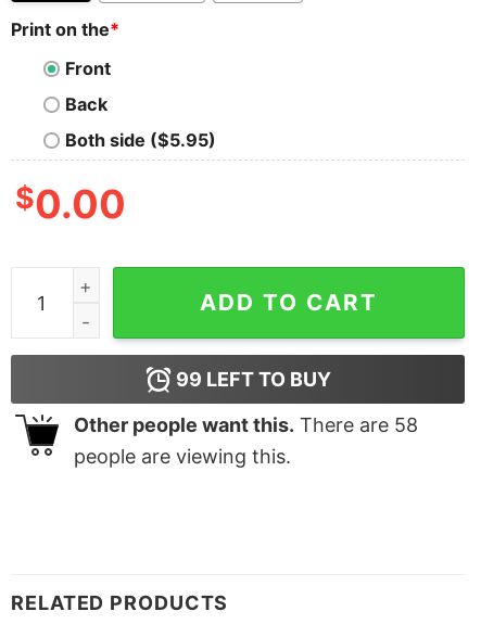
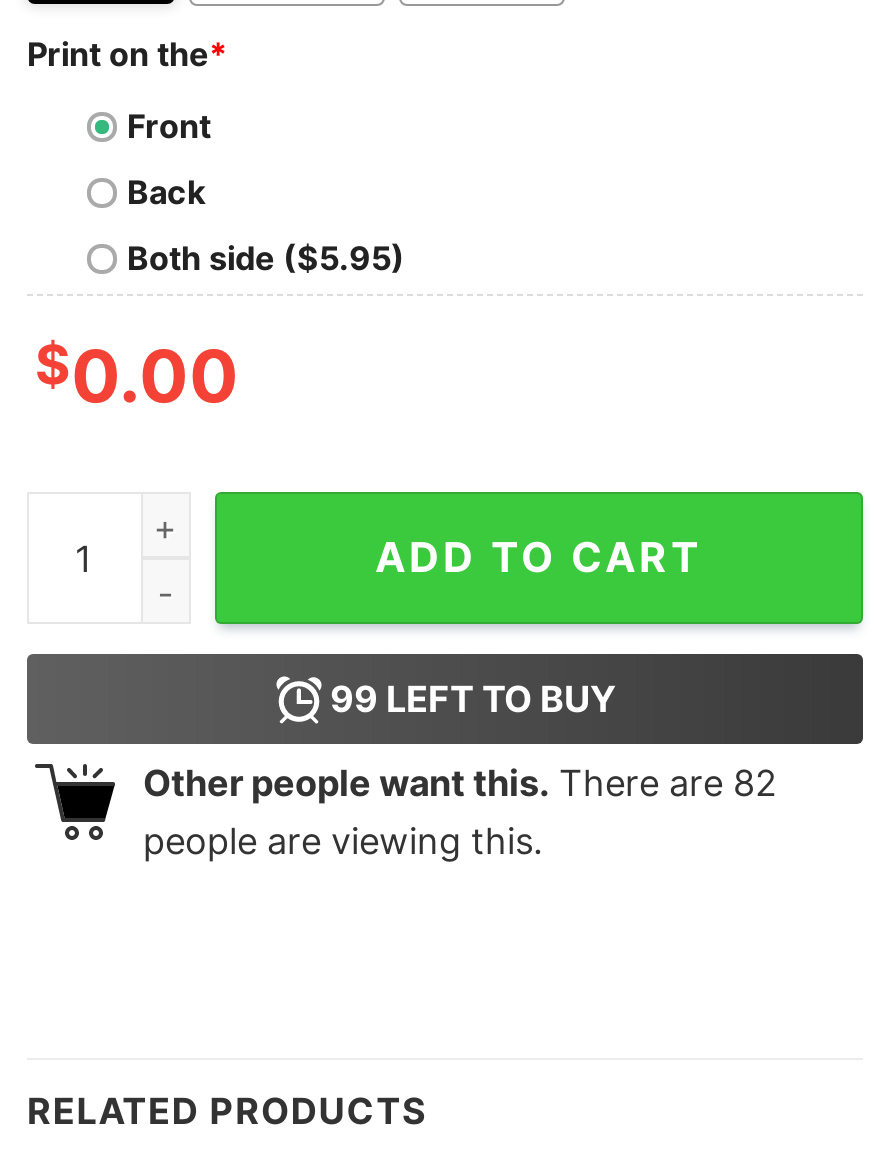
- Other people want this. There are 58
+ Other people want this. There are 82
